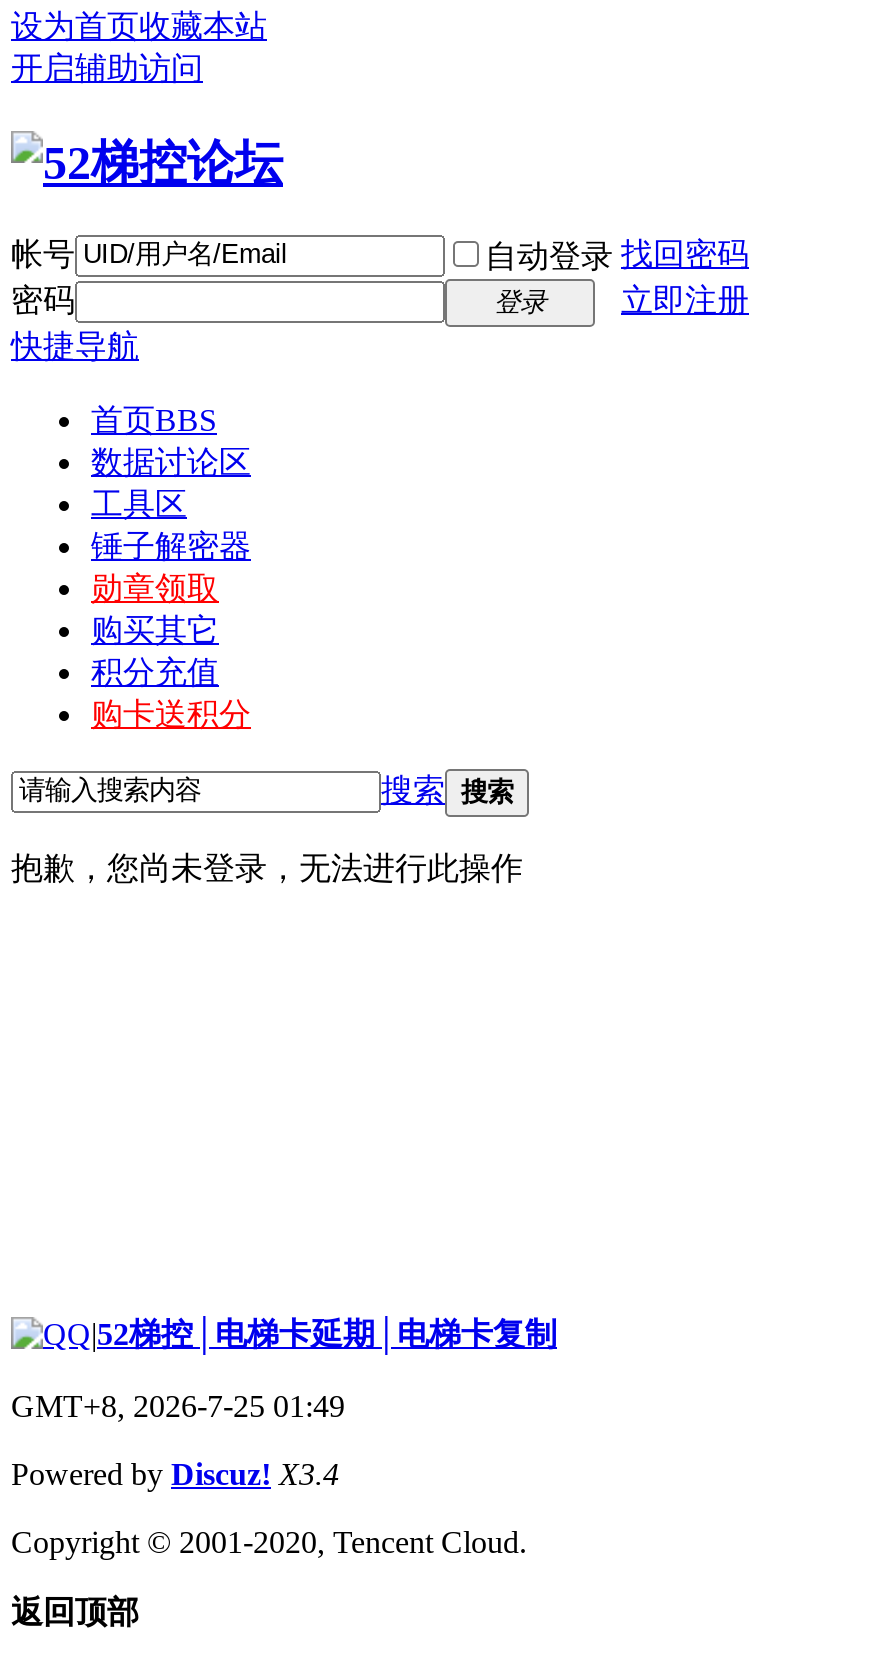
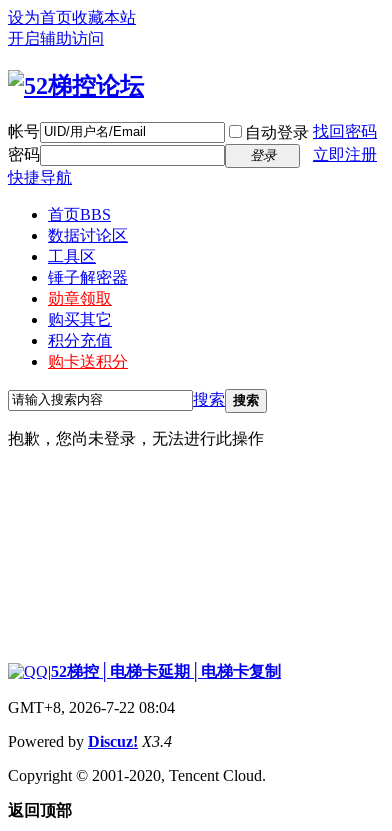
- GMT+8, 2026-7-25 01:49
+ GMT+8, 2026-7-22 08:04
